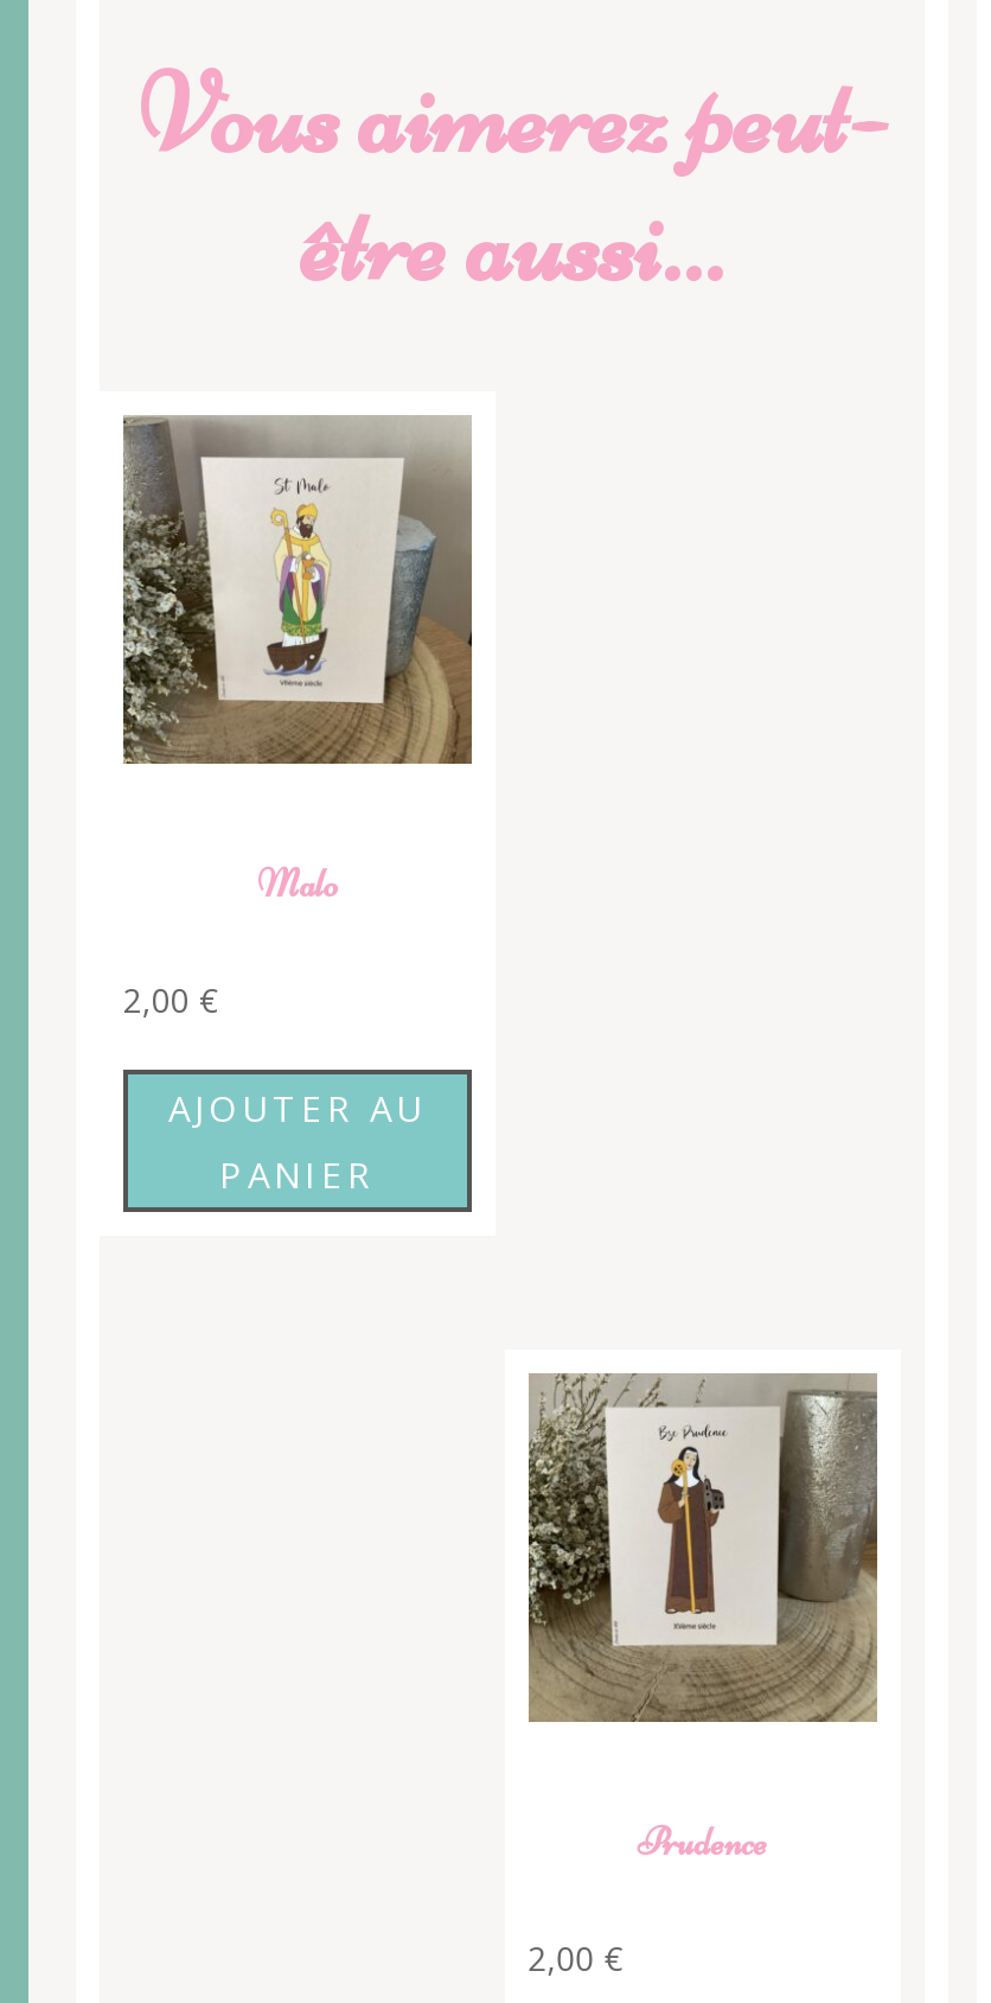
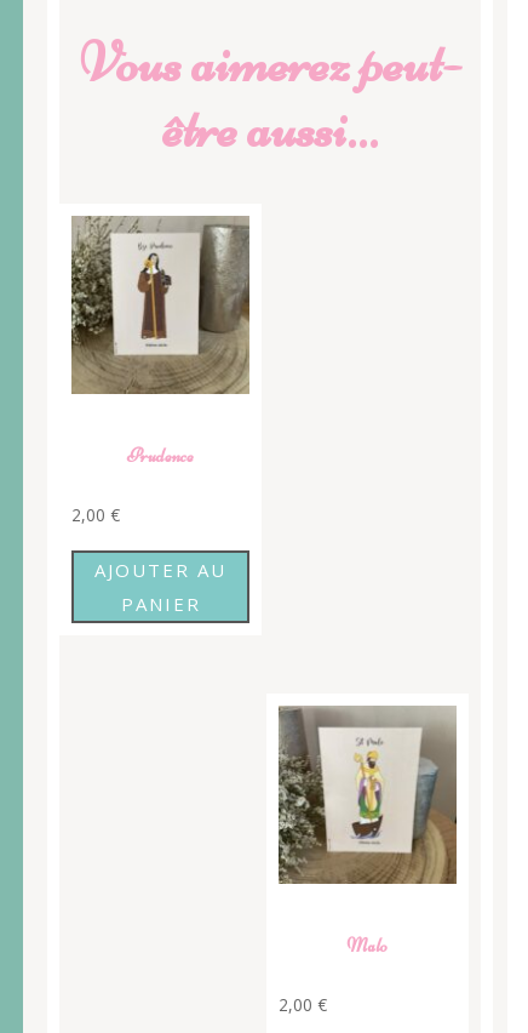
moved down: [image]

moved down: Malo

moved up: [image] | Prudence
